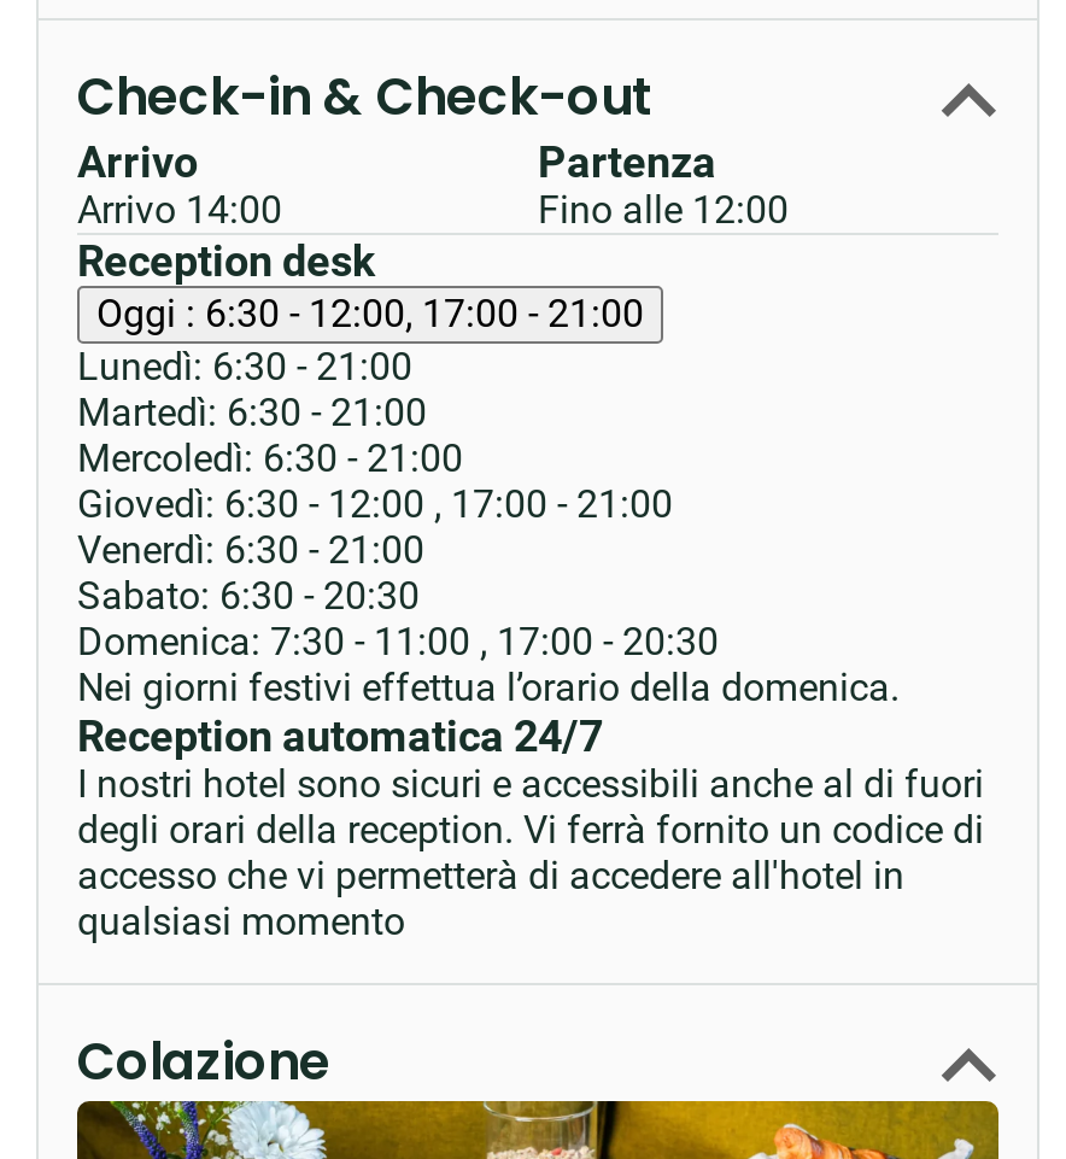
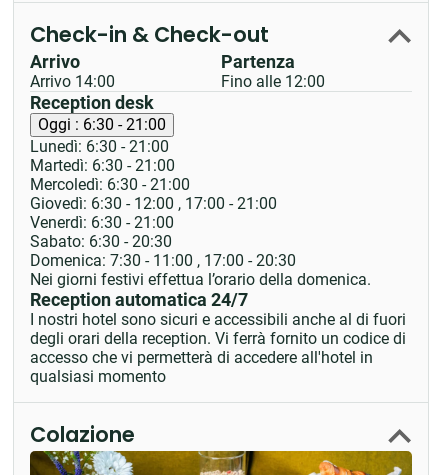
- Oggi : 6:30 - 12:00, 17:00 - 21:00
+ Oggi : 6:30 - 21:00
